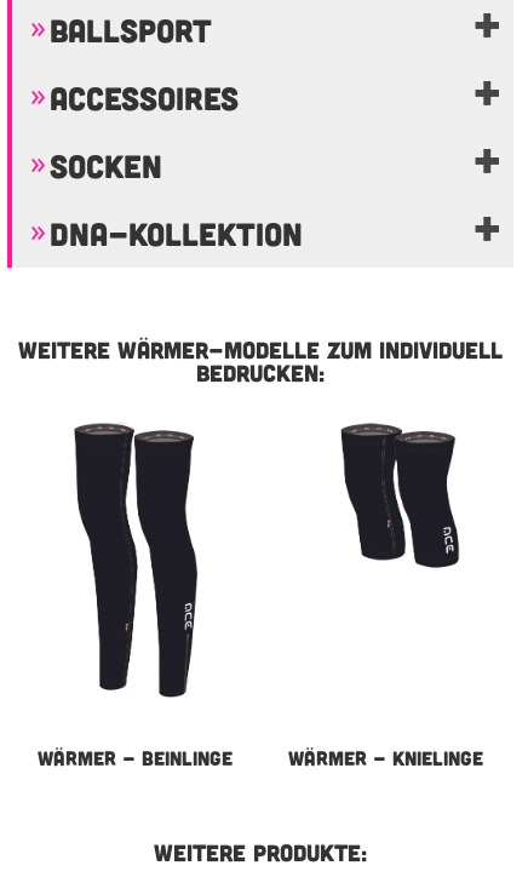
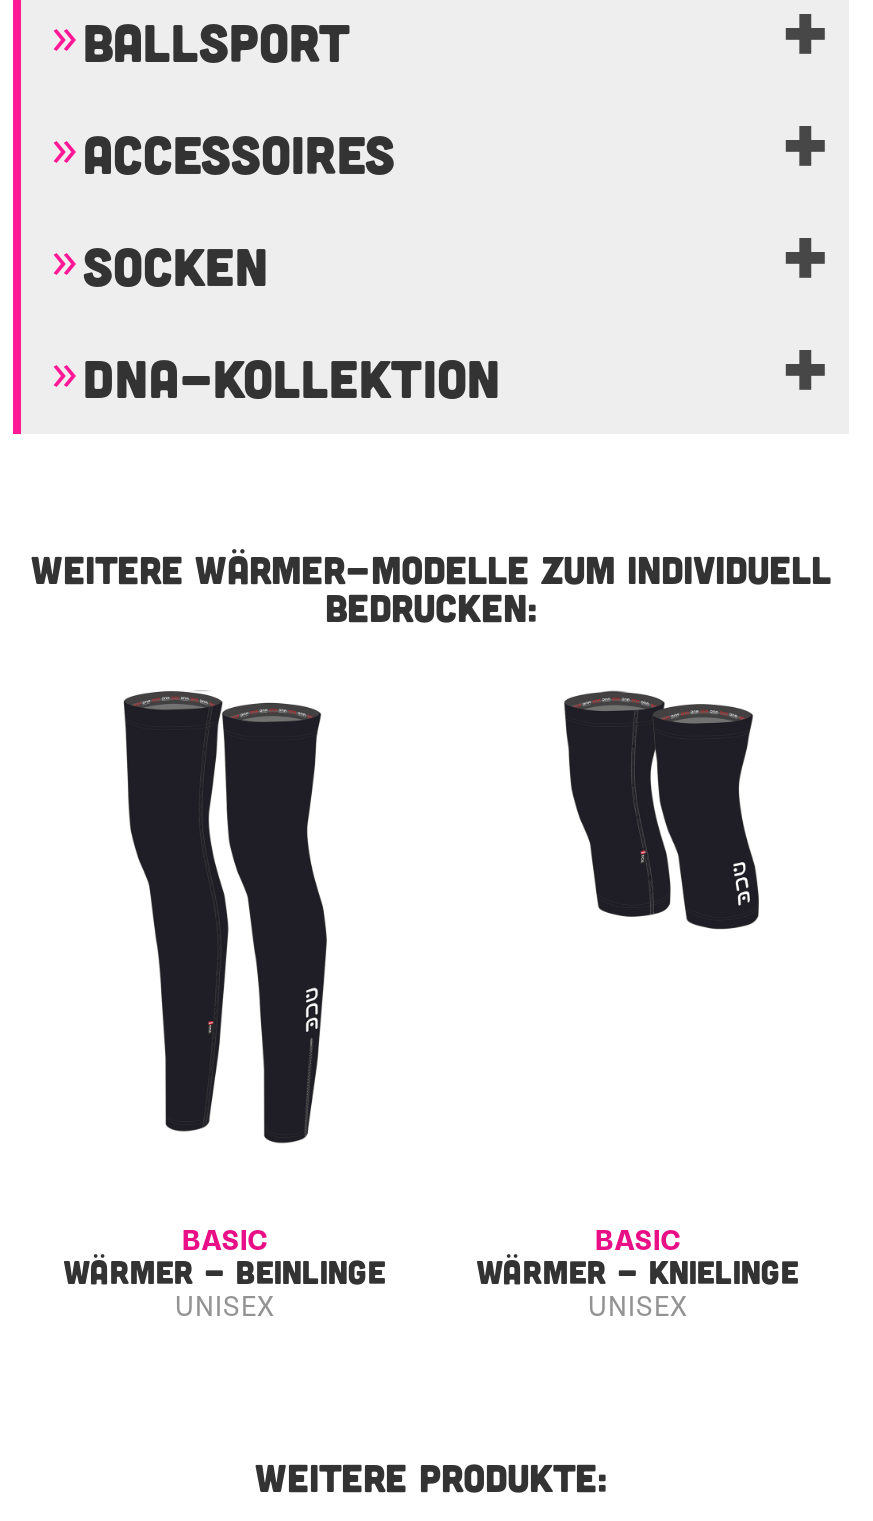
+ BASIC

+ BASIC

+ UNISEX

+ UNISEX
